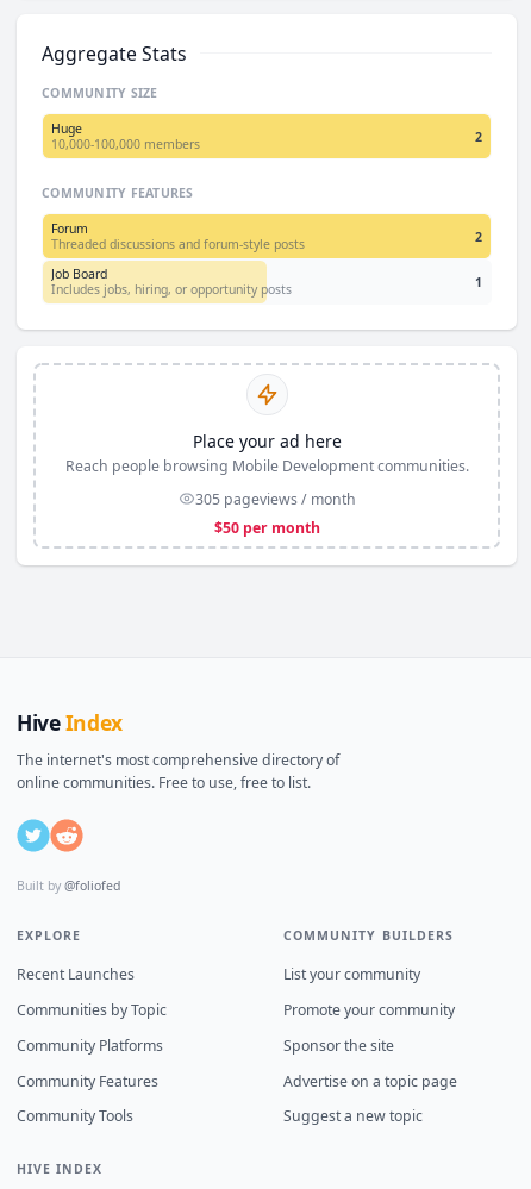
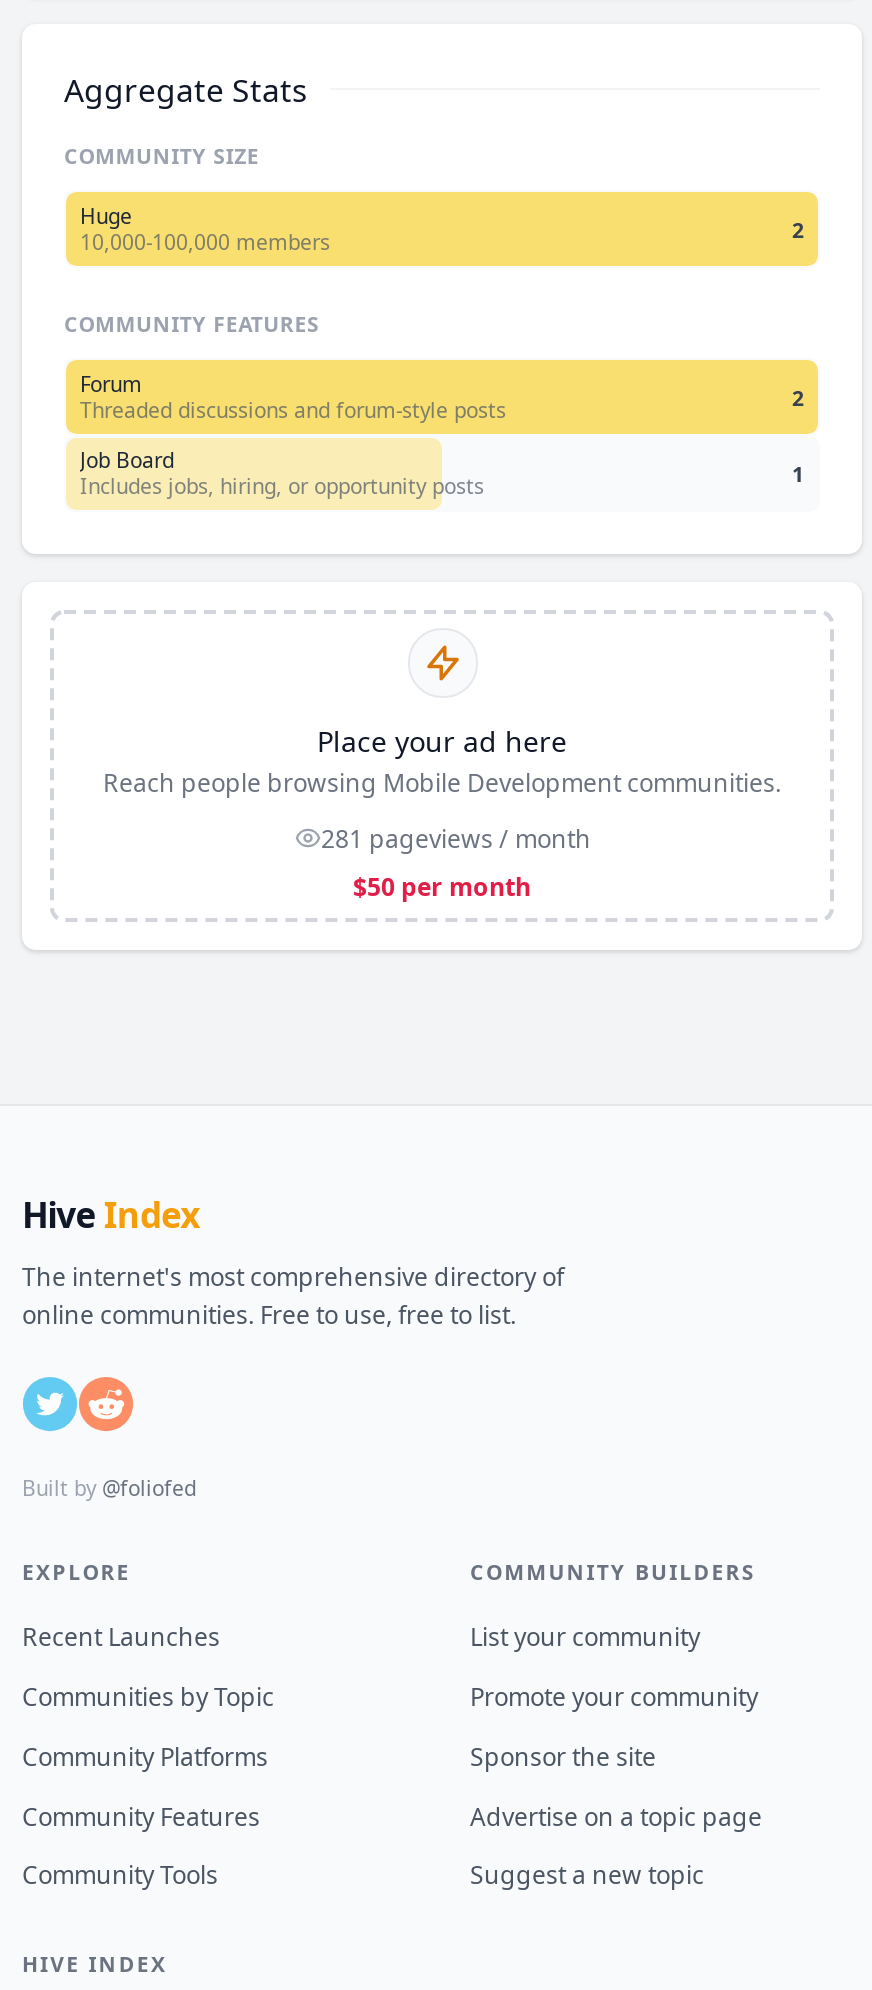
- 305 pageviews / month
+ 281 pageviews / month
